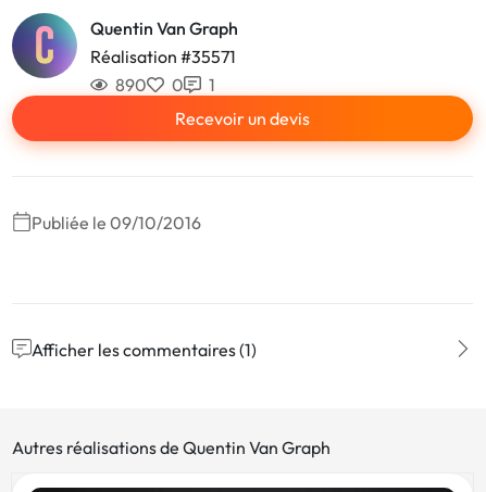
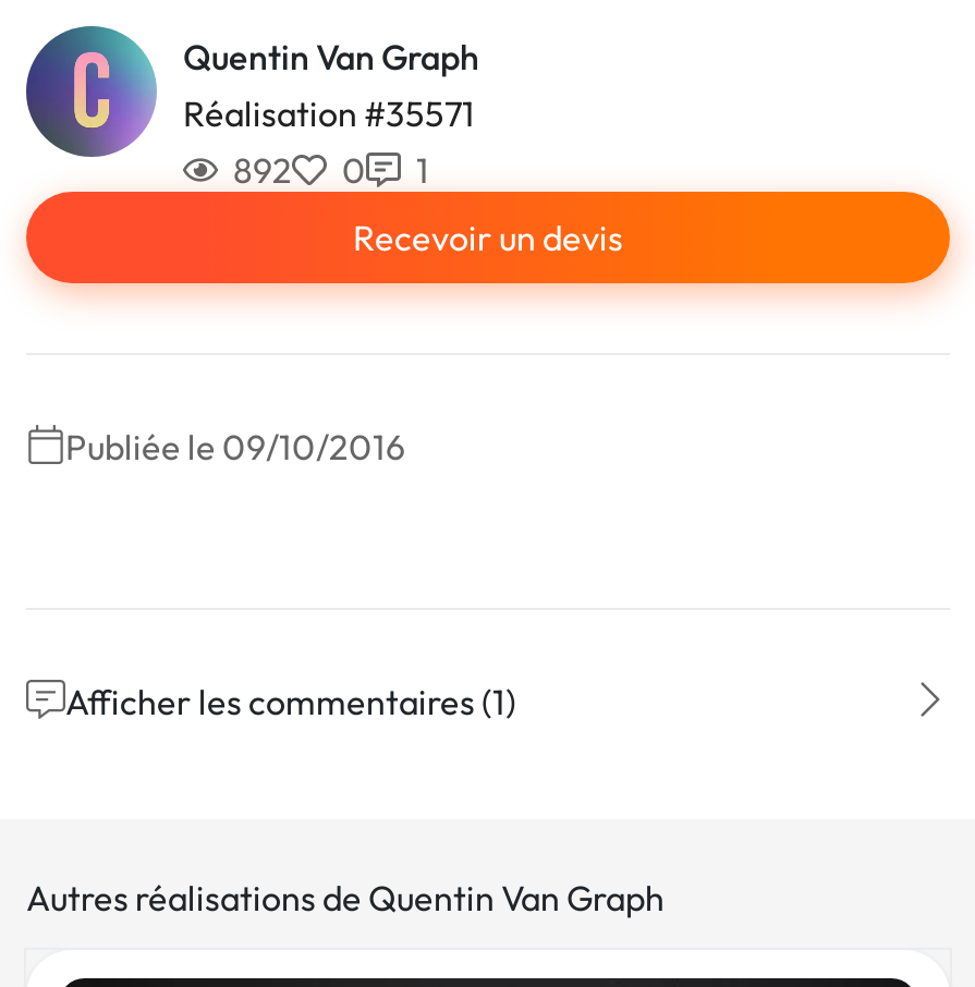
- 890
+ 892
